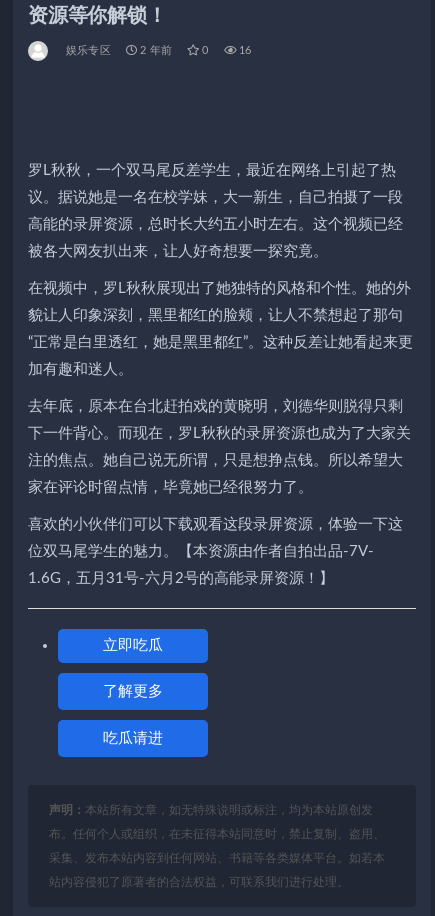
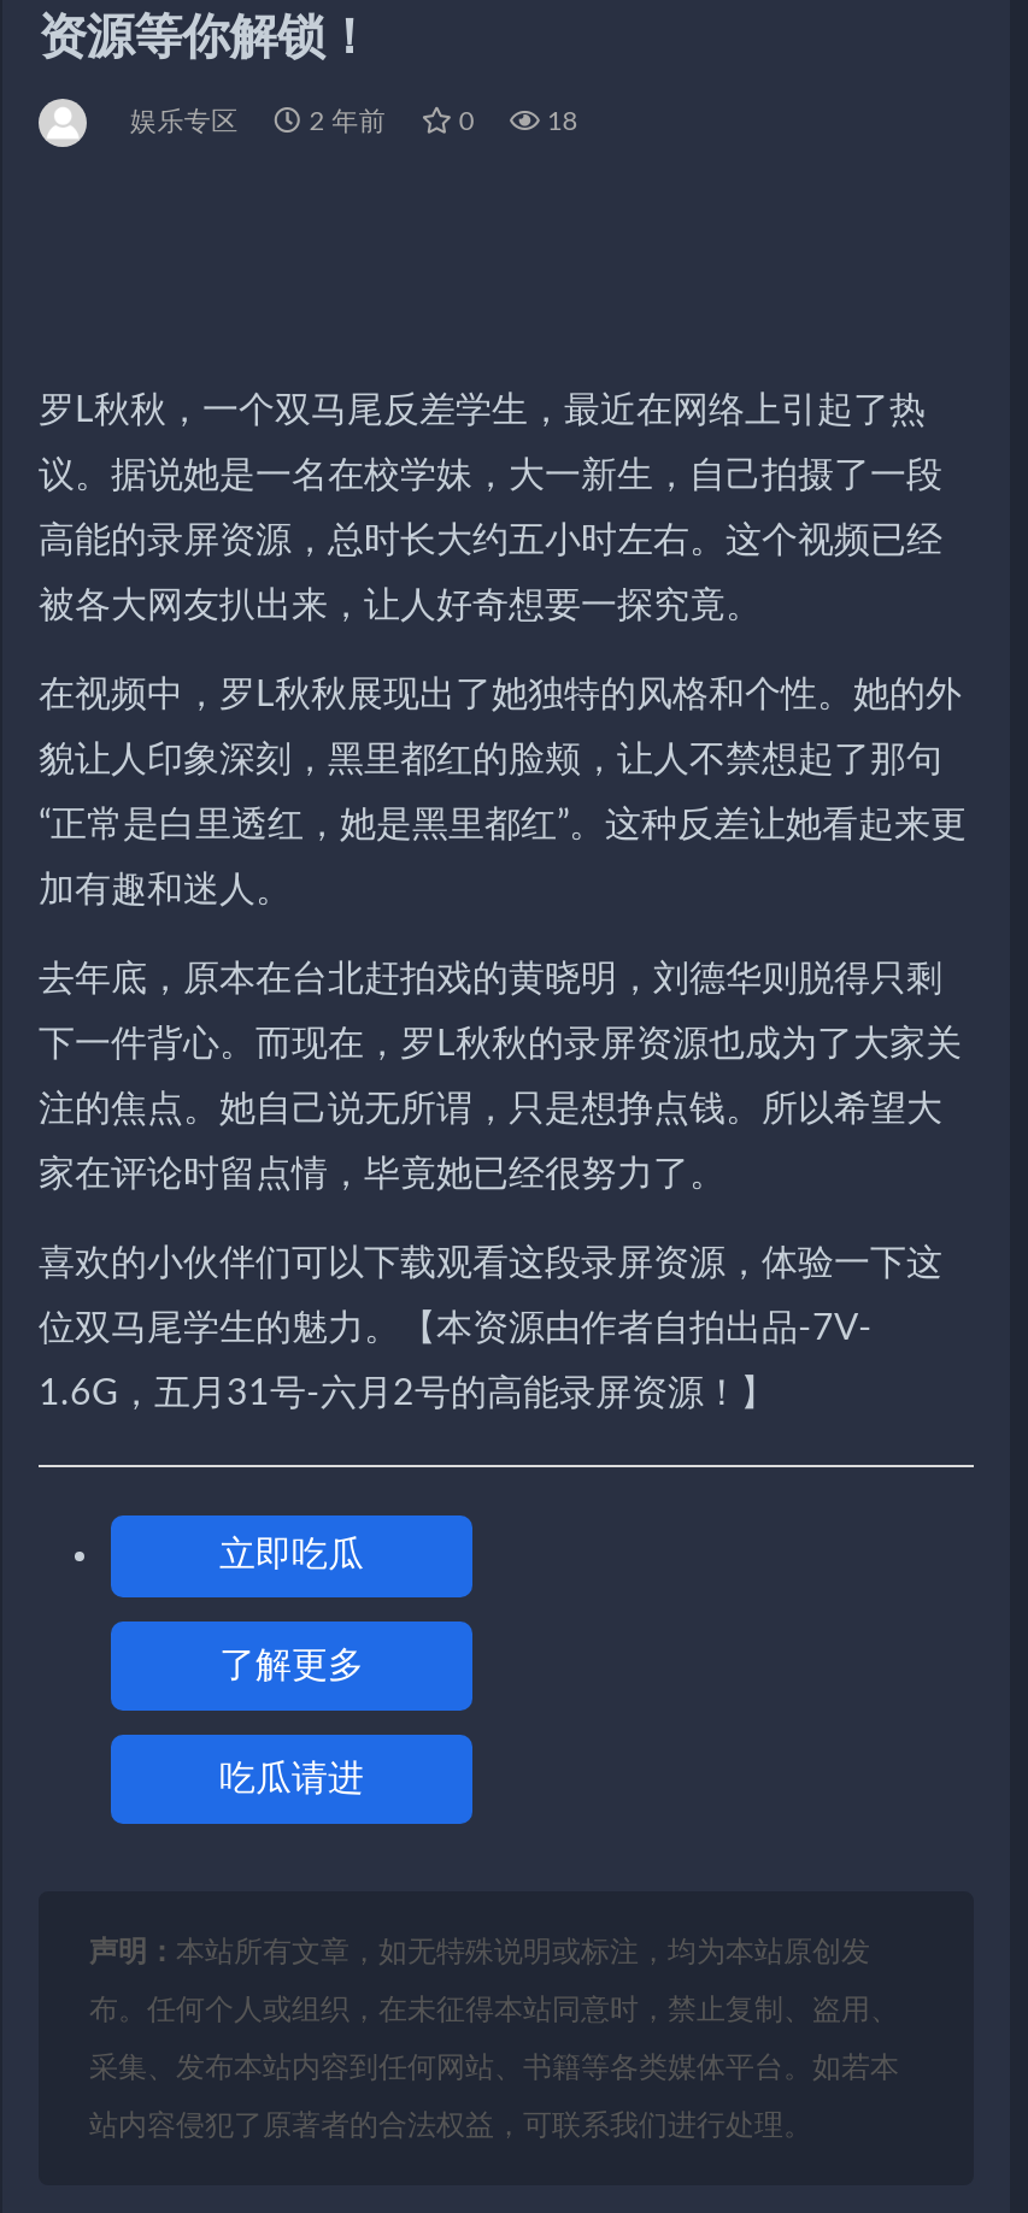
- 16
+ 18
